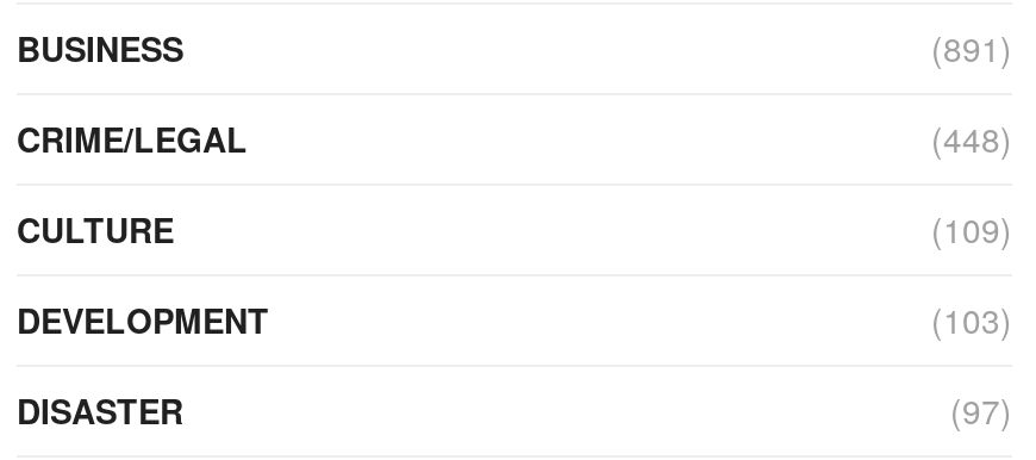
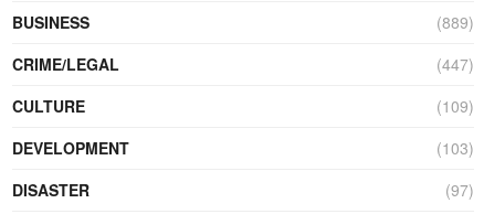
- (891)
+ (889)

- (448)
+ (447)
